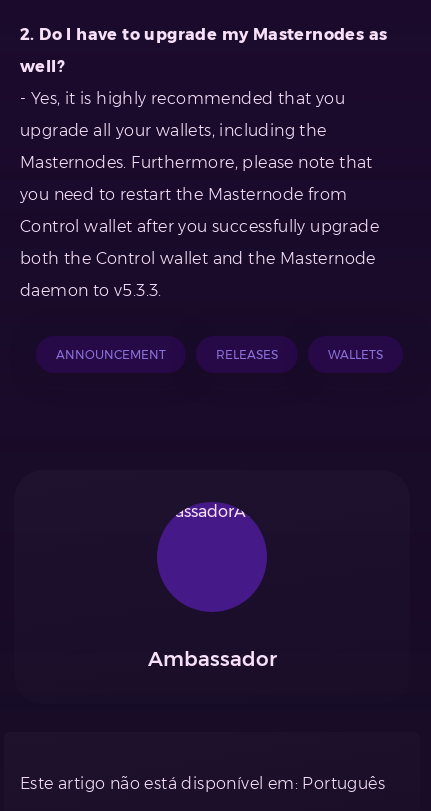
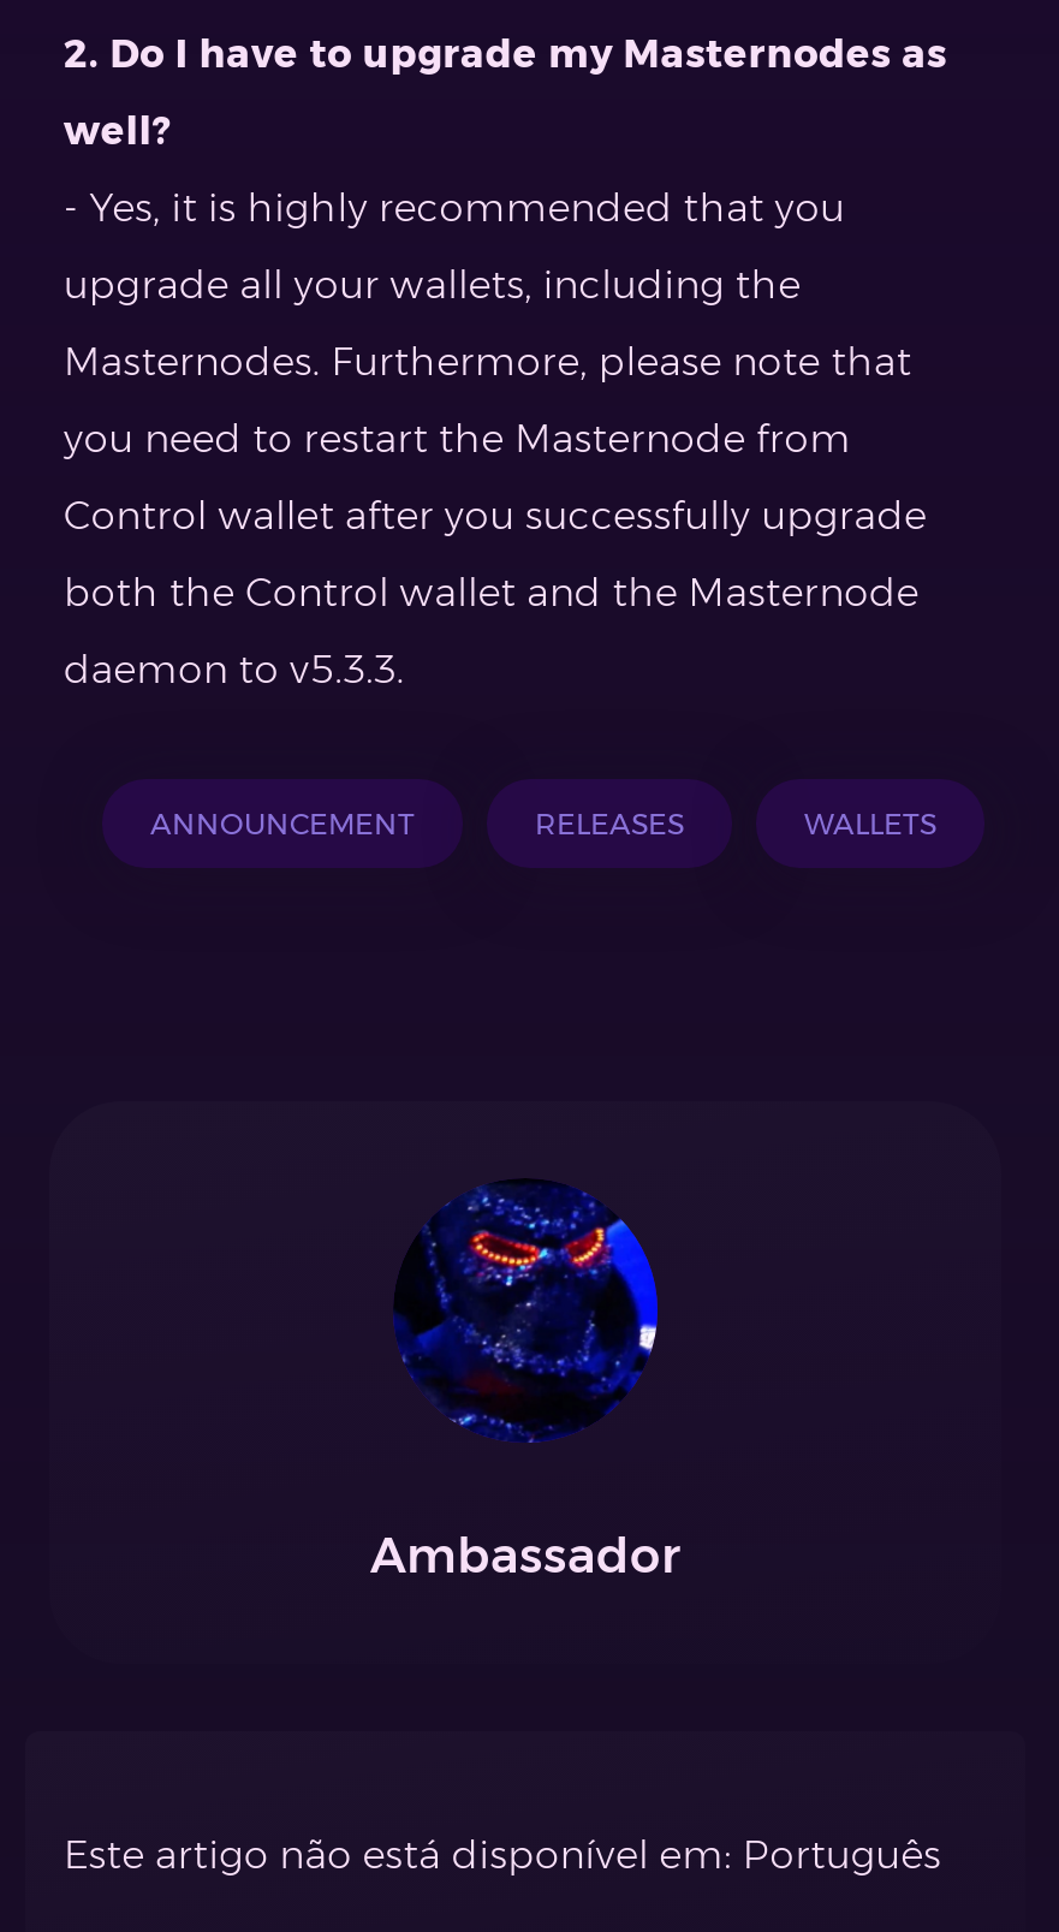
- [image]
+ [image]
